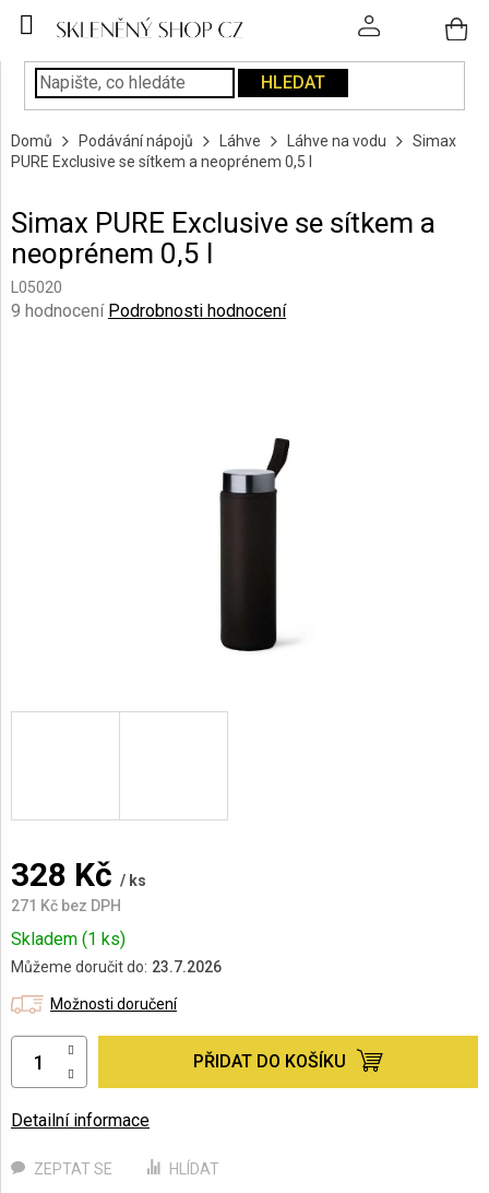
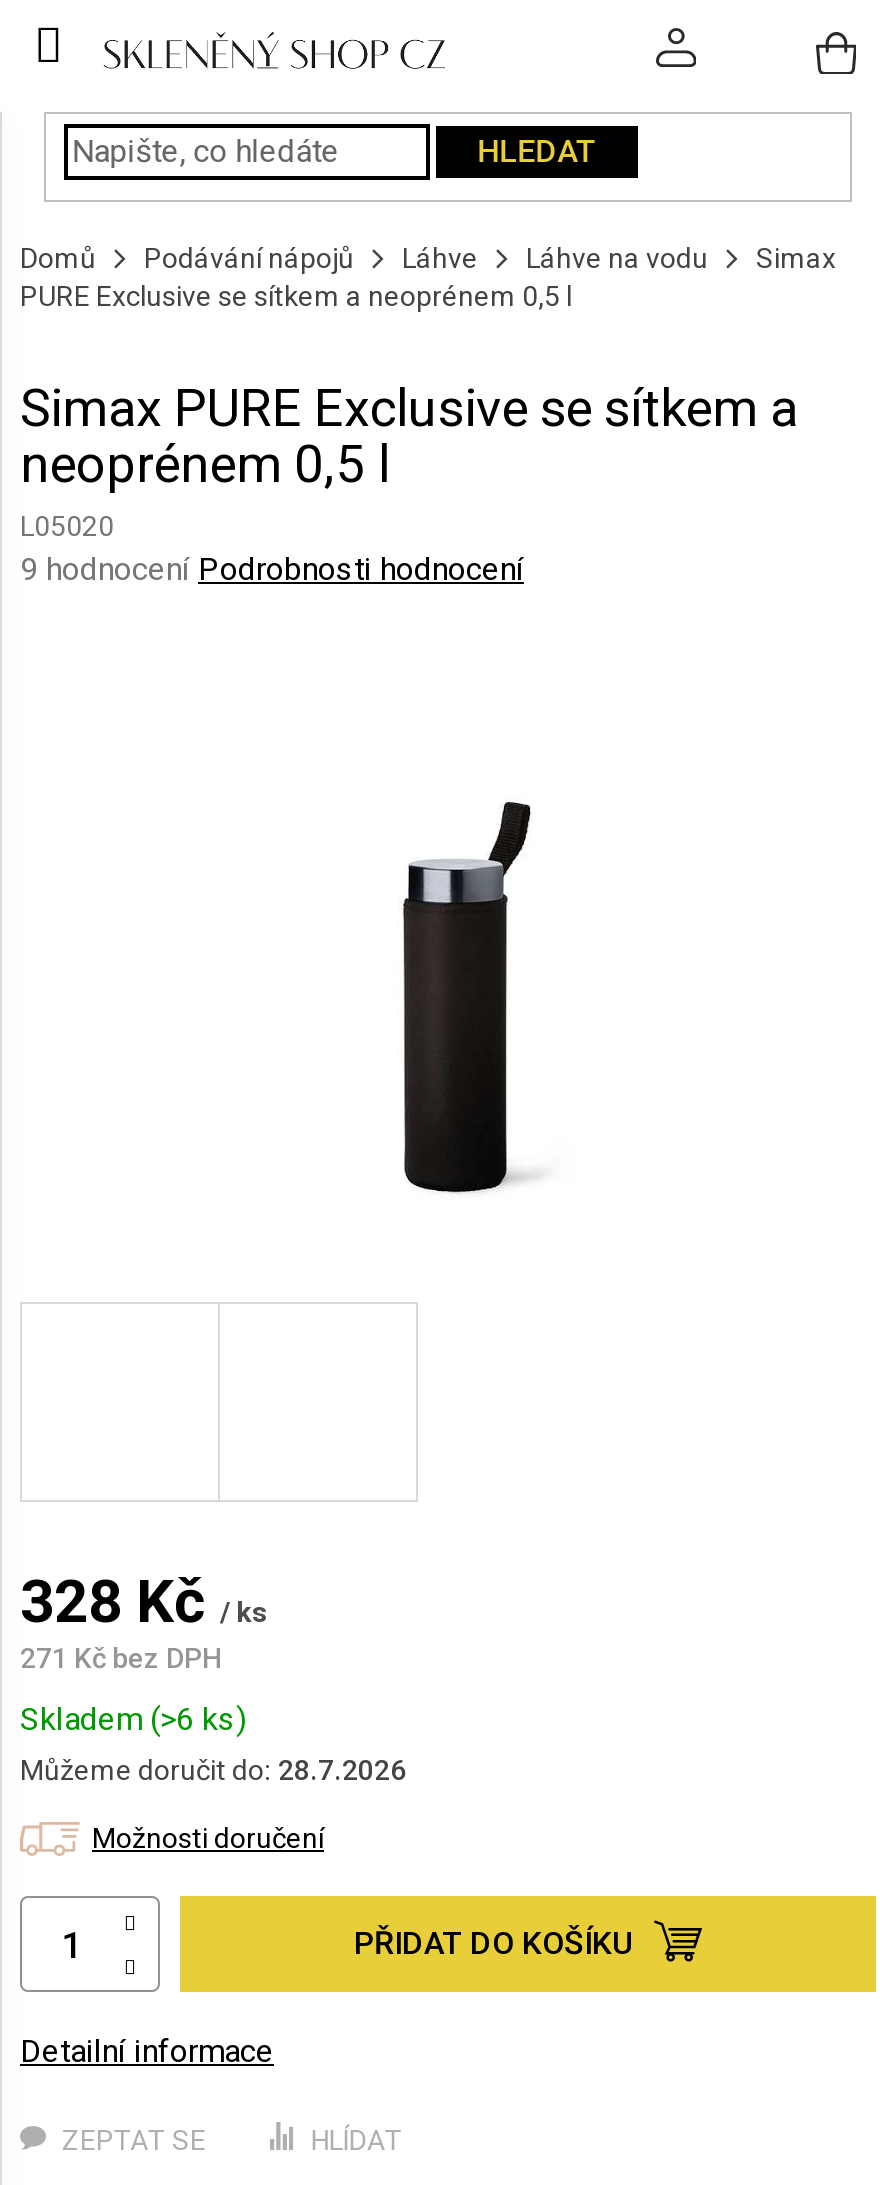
- Skladem (1 ks)
+ Skladem (>6 ks)

- Můžeme doručit do: 23.7.2026
+ Můžeme doručit do: 28.7.2026
